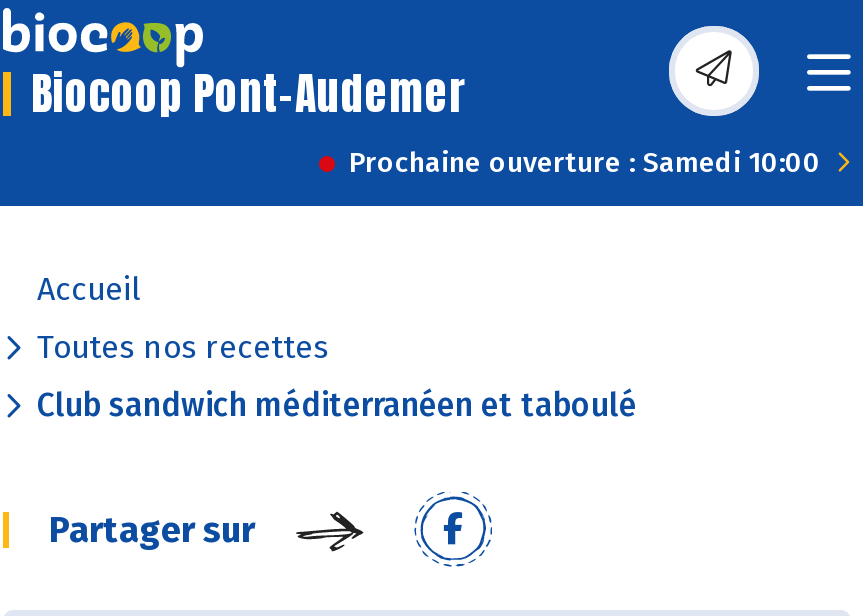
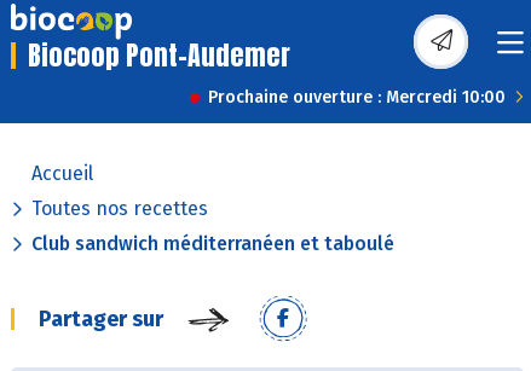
- Prochaine ouverture : Samedi 10:00
+ Prochaine ouverture : Mercredi 10:00
